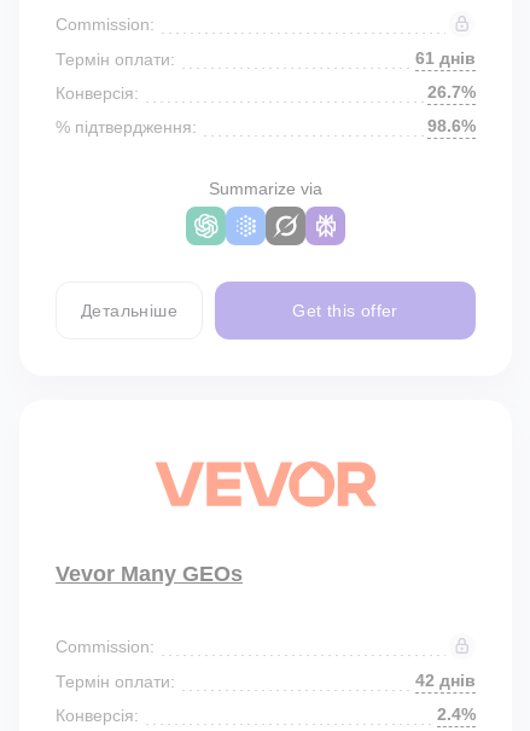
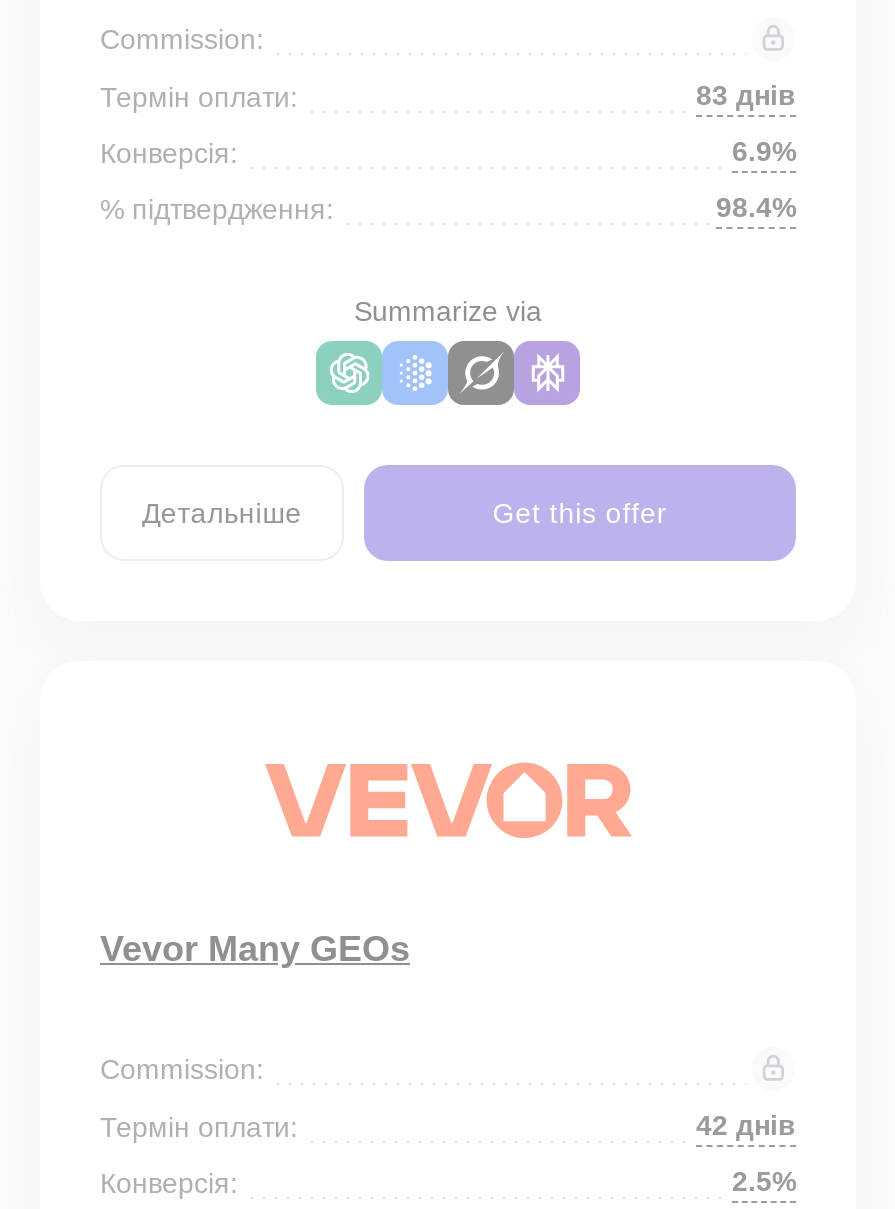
- 61 днів
+ 83 днів

- 26.7%
+ 6.9%

- 98.6%
+ 98.4%

- 2.4%
+ 2.5%
